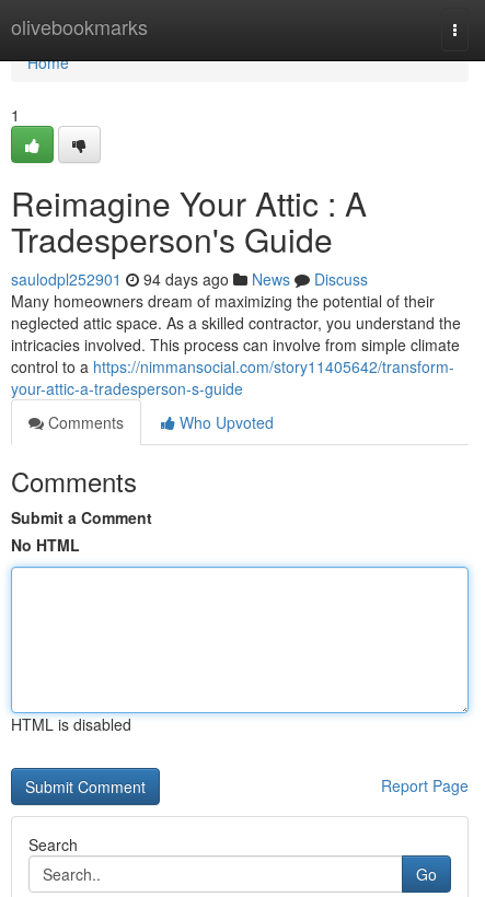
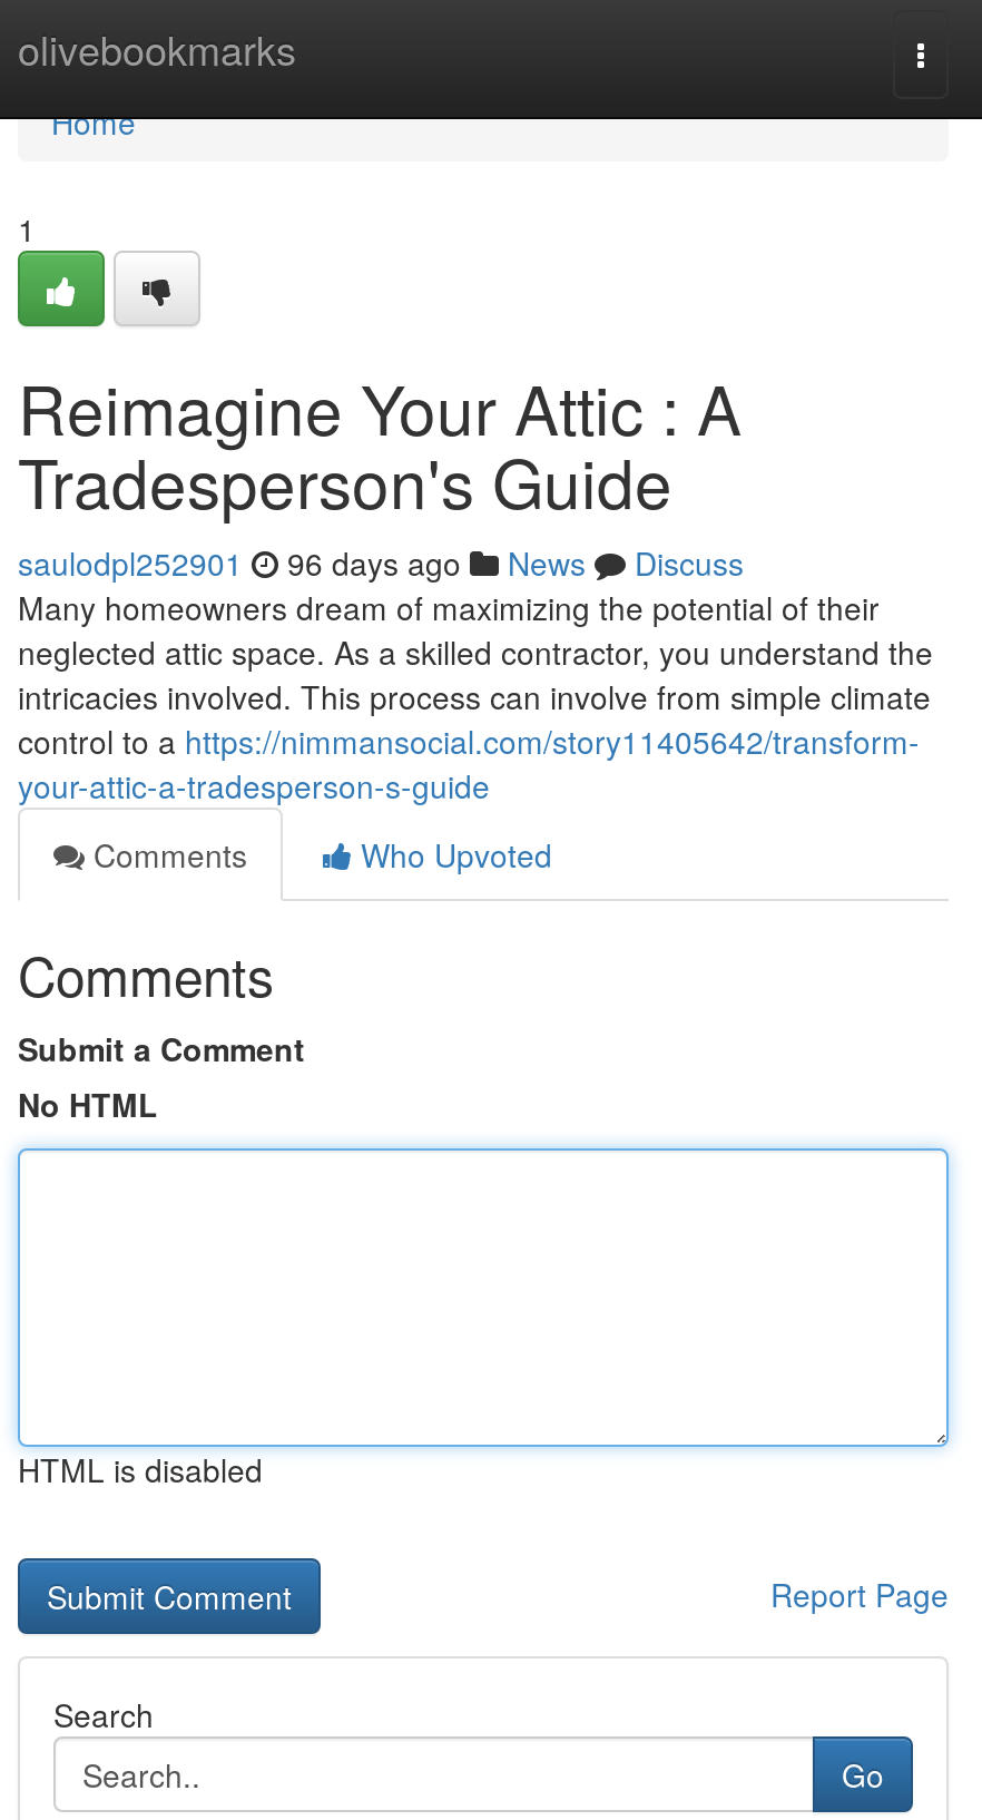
- saulodpl252901 94 days ago News Discuss
+ saulodpl252901 96 days ago News Discuss
